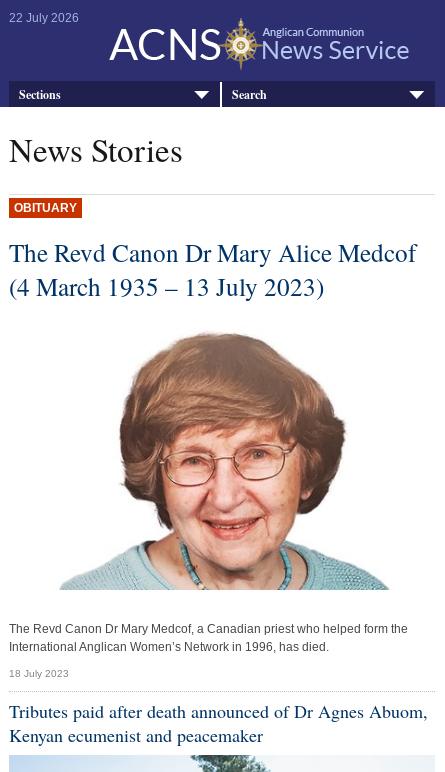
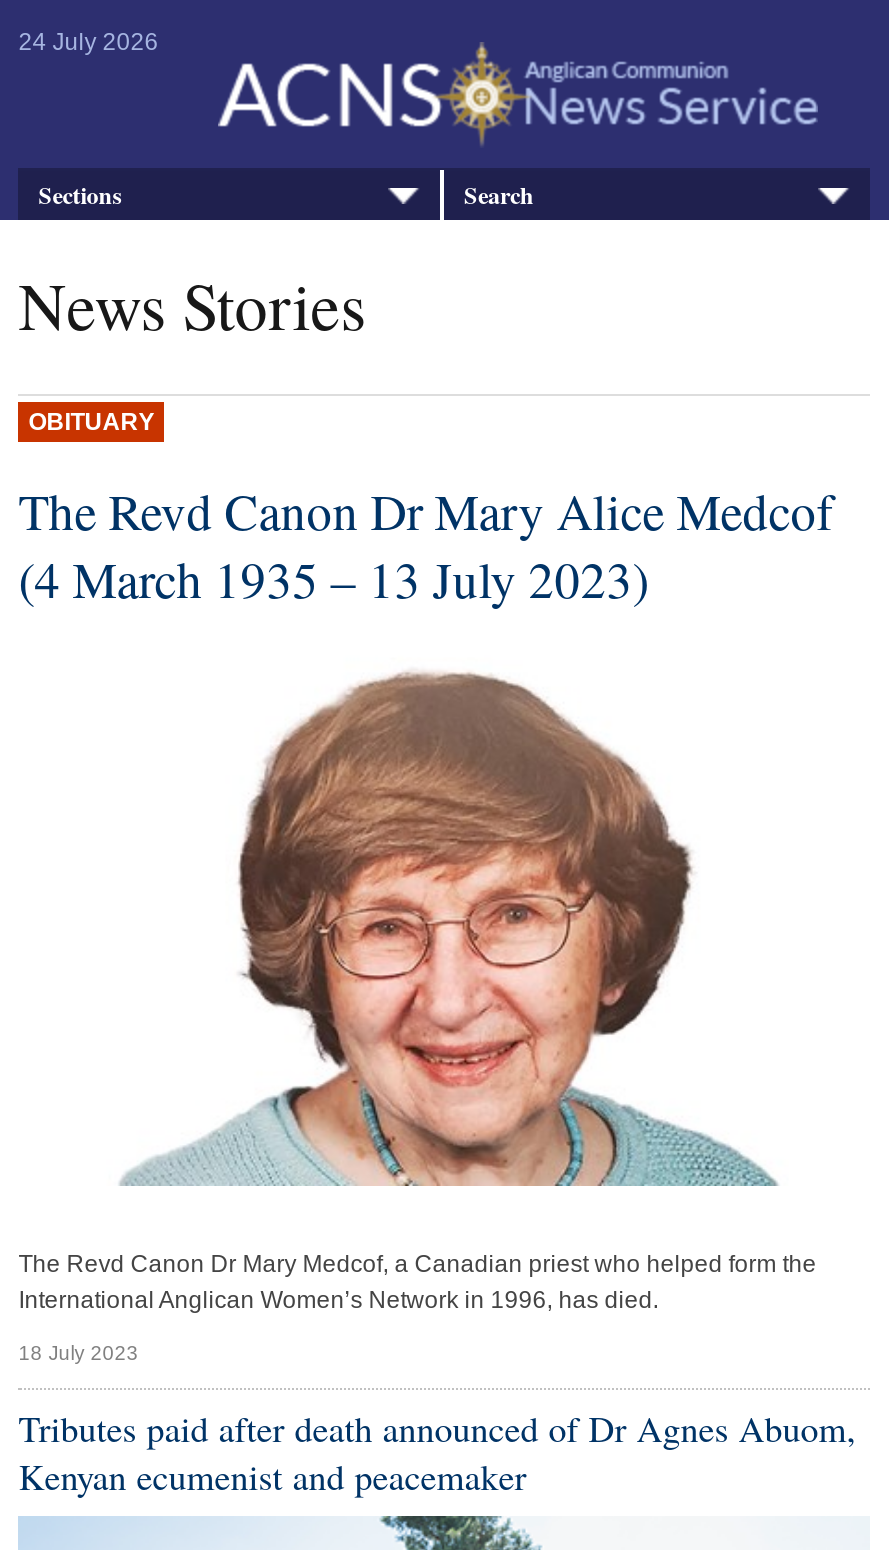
- 22 July 2026
+ 24 July 2026
